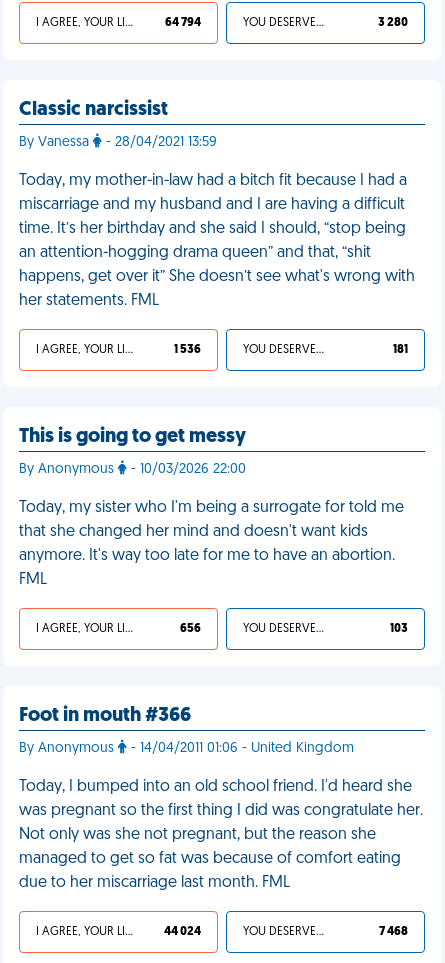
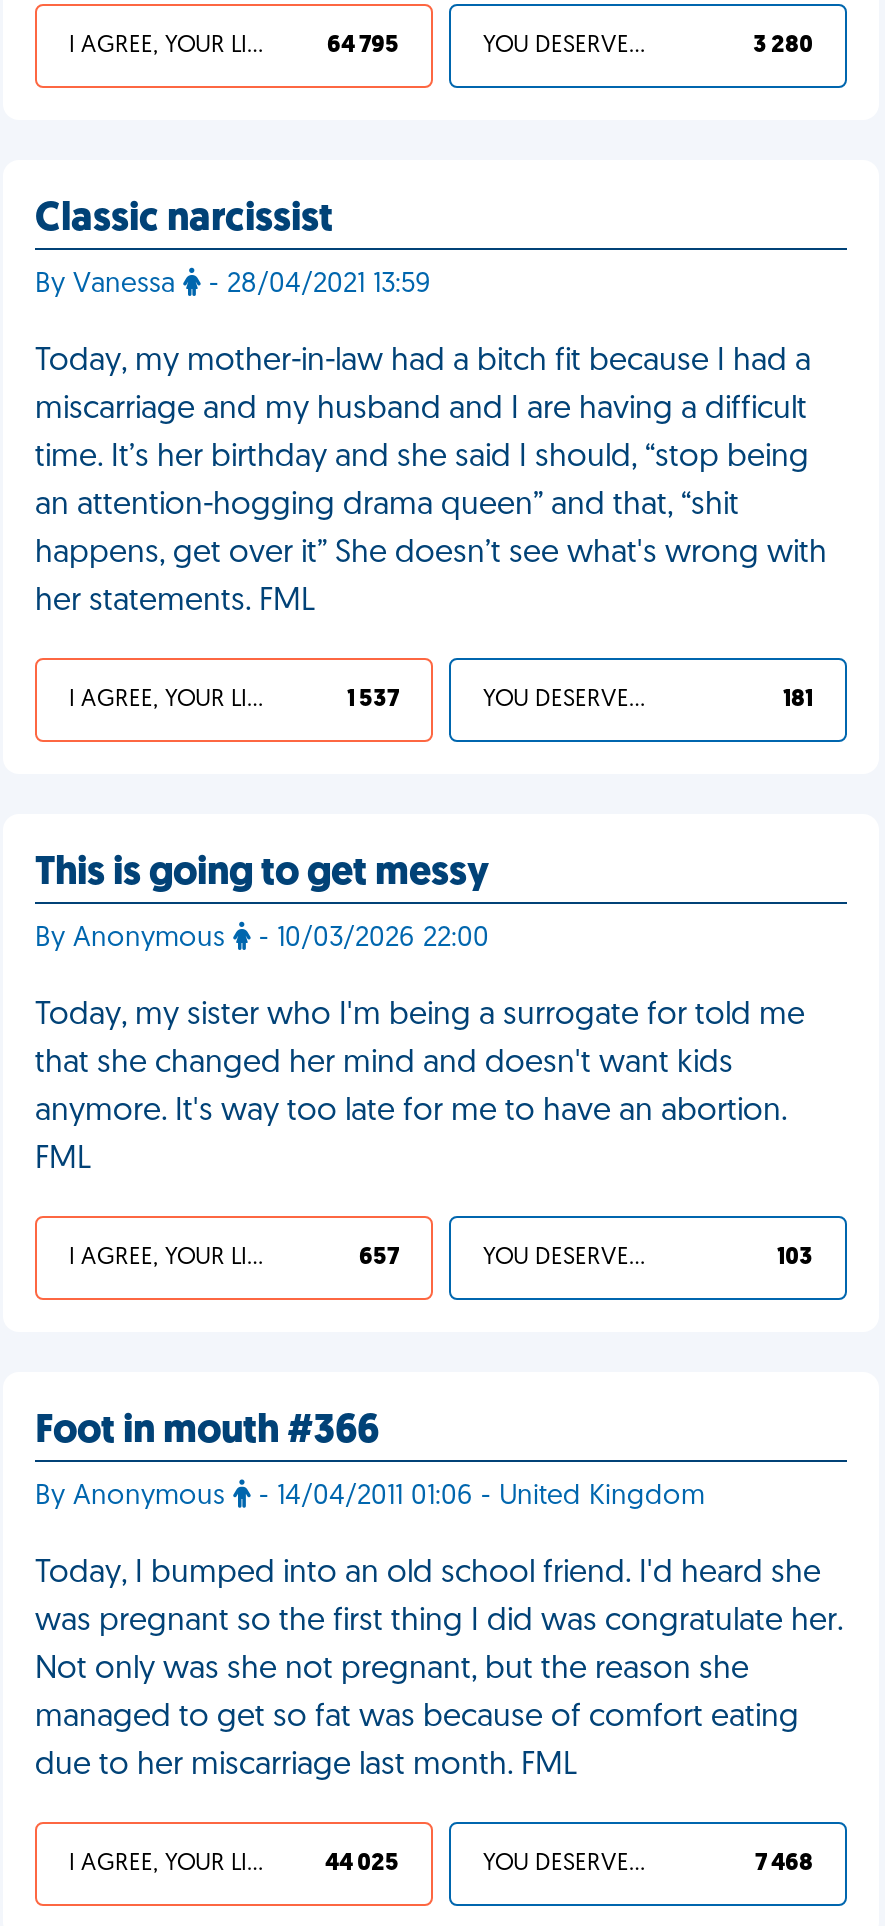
- 64 794
+ 64 795

- 1 536
+ 1 537

- 656
+ 657

- 44 024
+ 44 025
